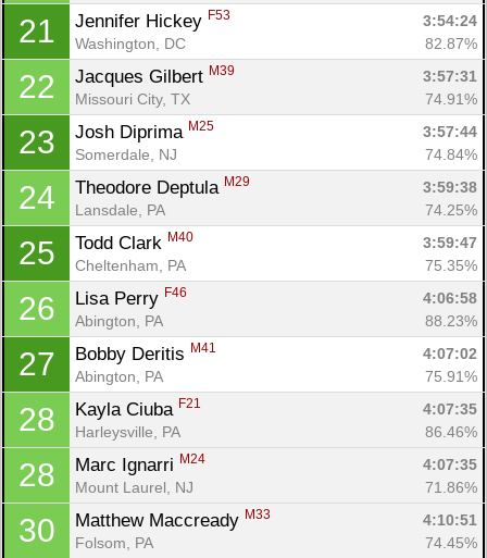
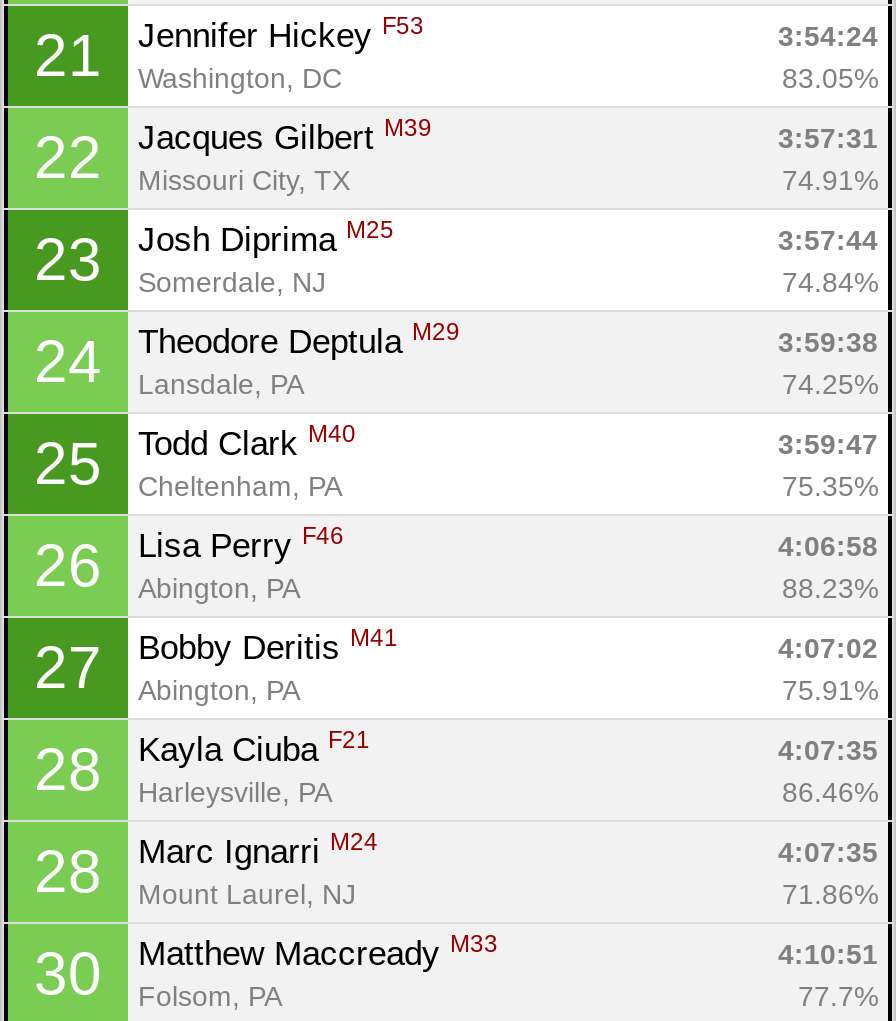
- 82.87%
+ 83.05%

- 74.45%
+ 77.7%
